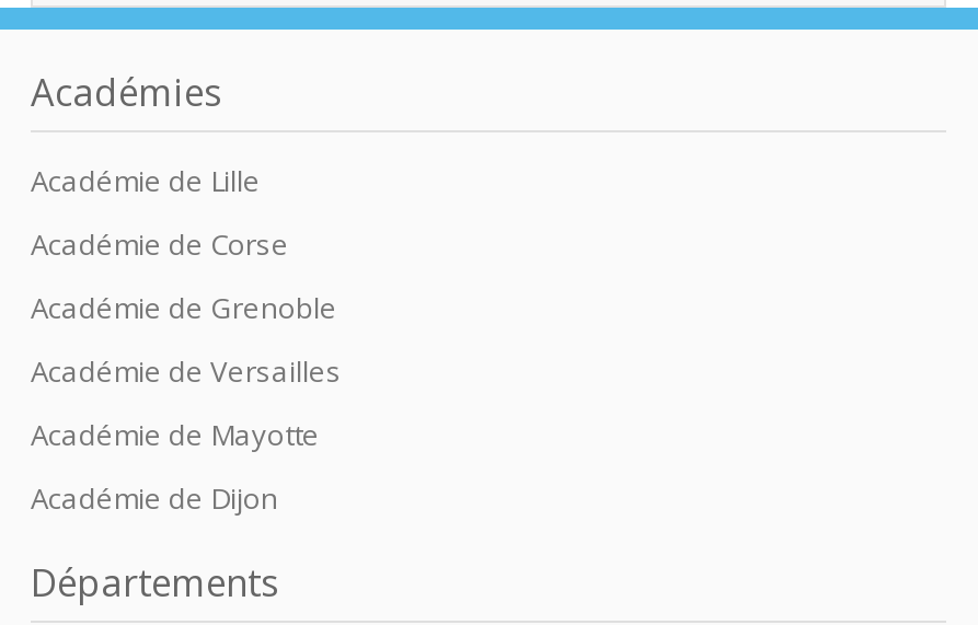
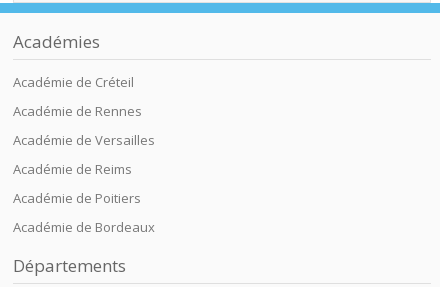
- Académie de Lille
- Académie de Corse
- Académie de Grenoble
+ Académie de Créteil
+ Académie de Rennes

moved up: Académie de Versailles

- Académie de Mayotte
- Académie de Dijon
+ Académie de Reims
+ Académie de Poitiers
+ Académie de Bordeaux
